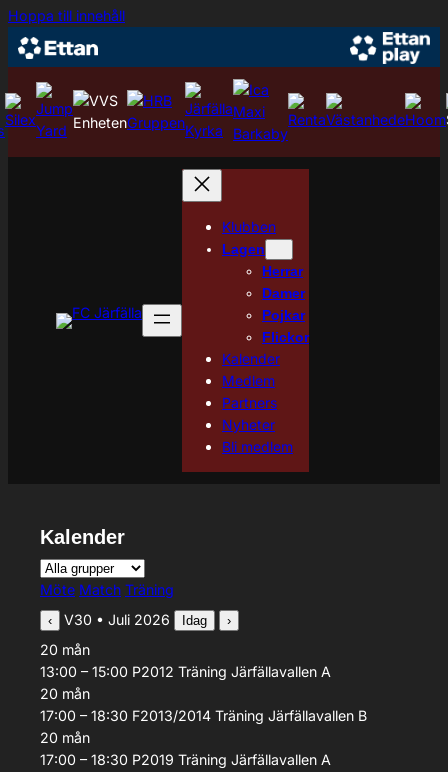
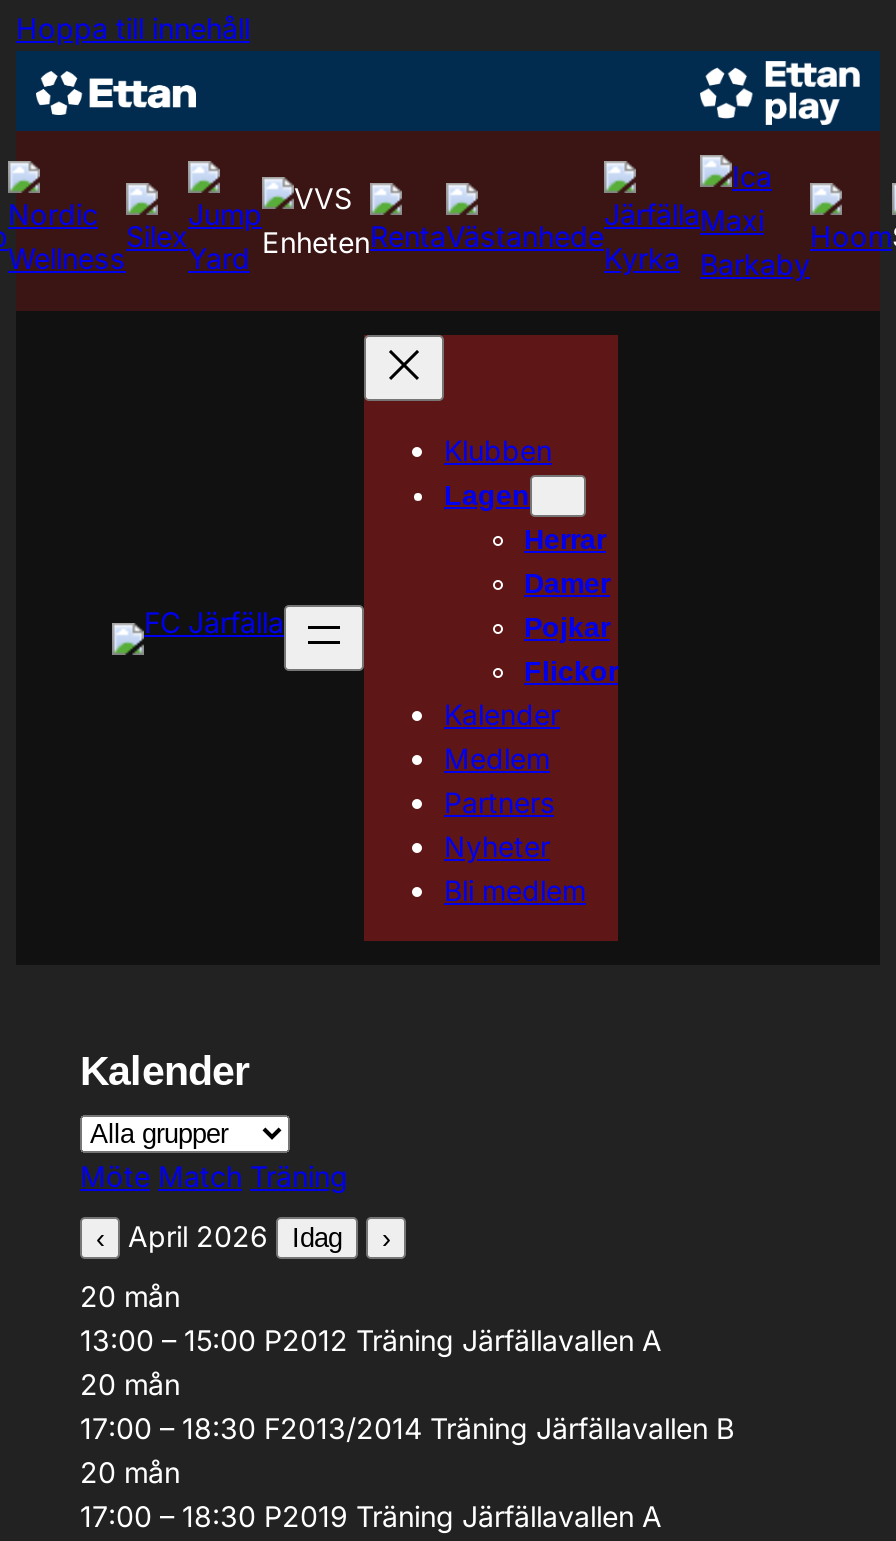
- [image]
+ [image]

- V30 • Juli 2026
+ April 2026
